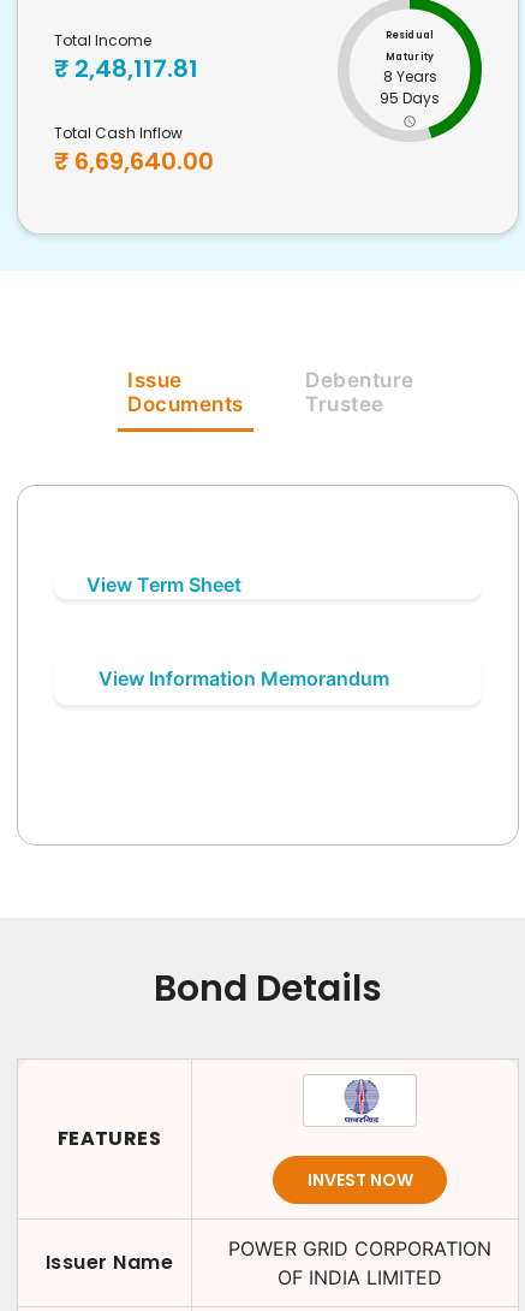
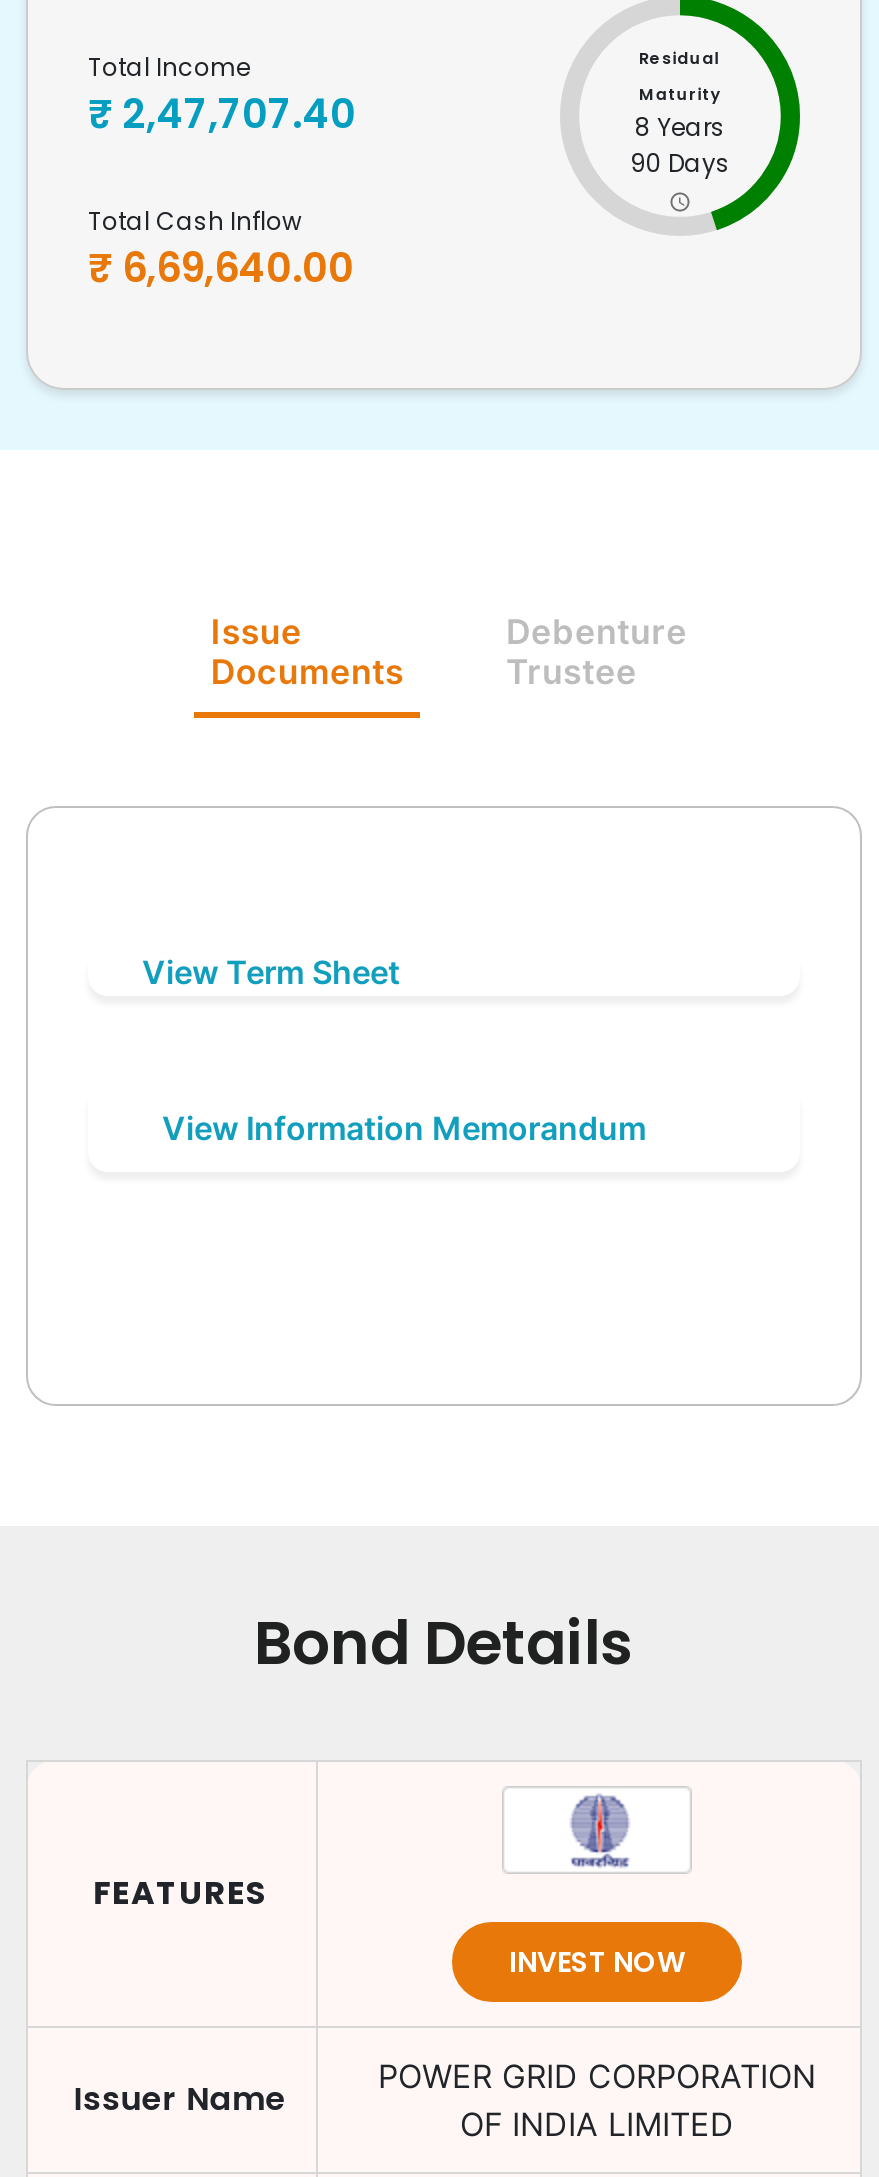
- ₹ 2,48,117.81
+ ₹ 2,47,707.40

- 95 Days
+ 90 Days
